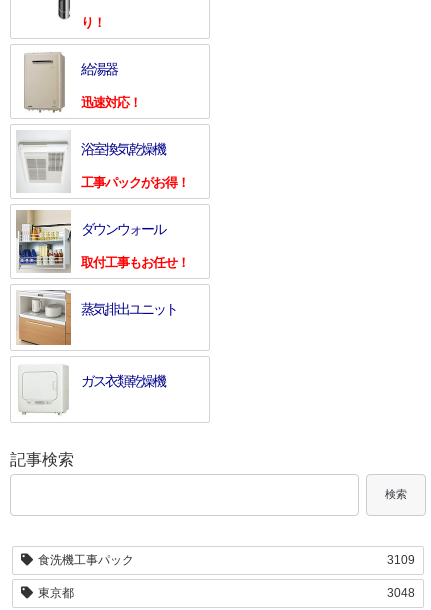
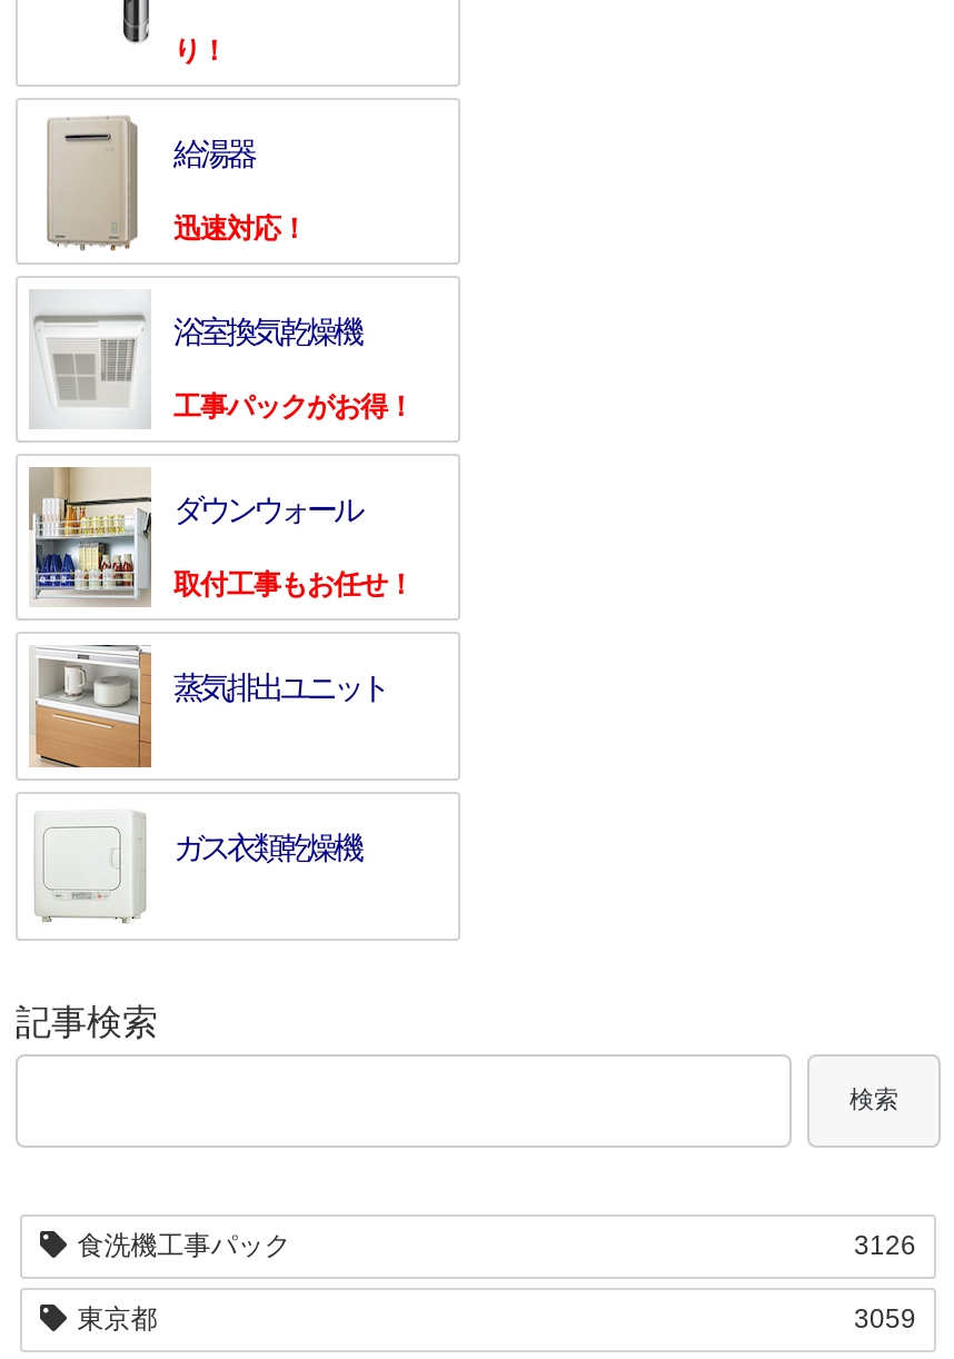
- 3109
+ 3126

- 3048
+ 3059
